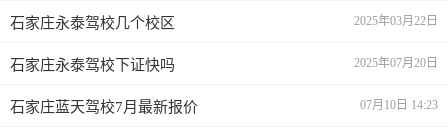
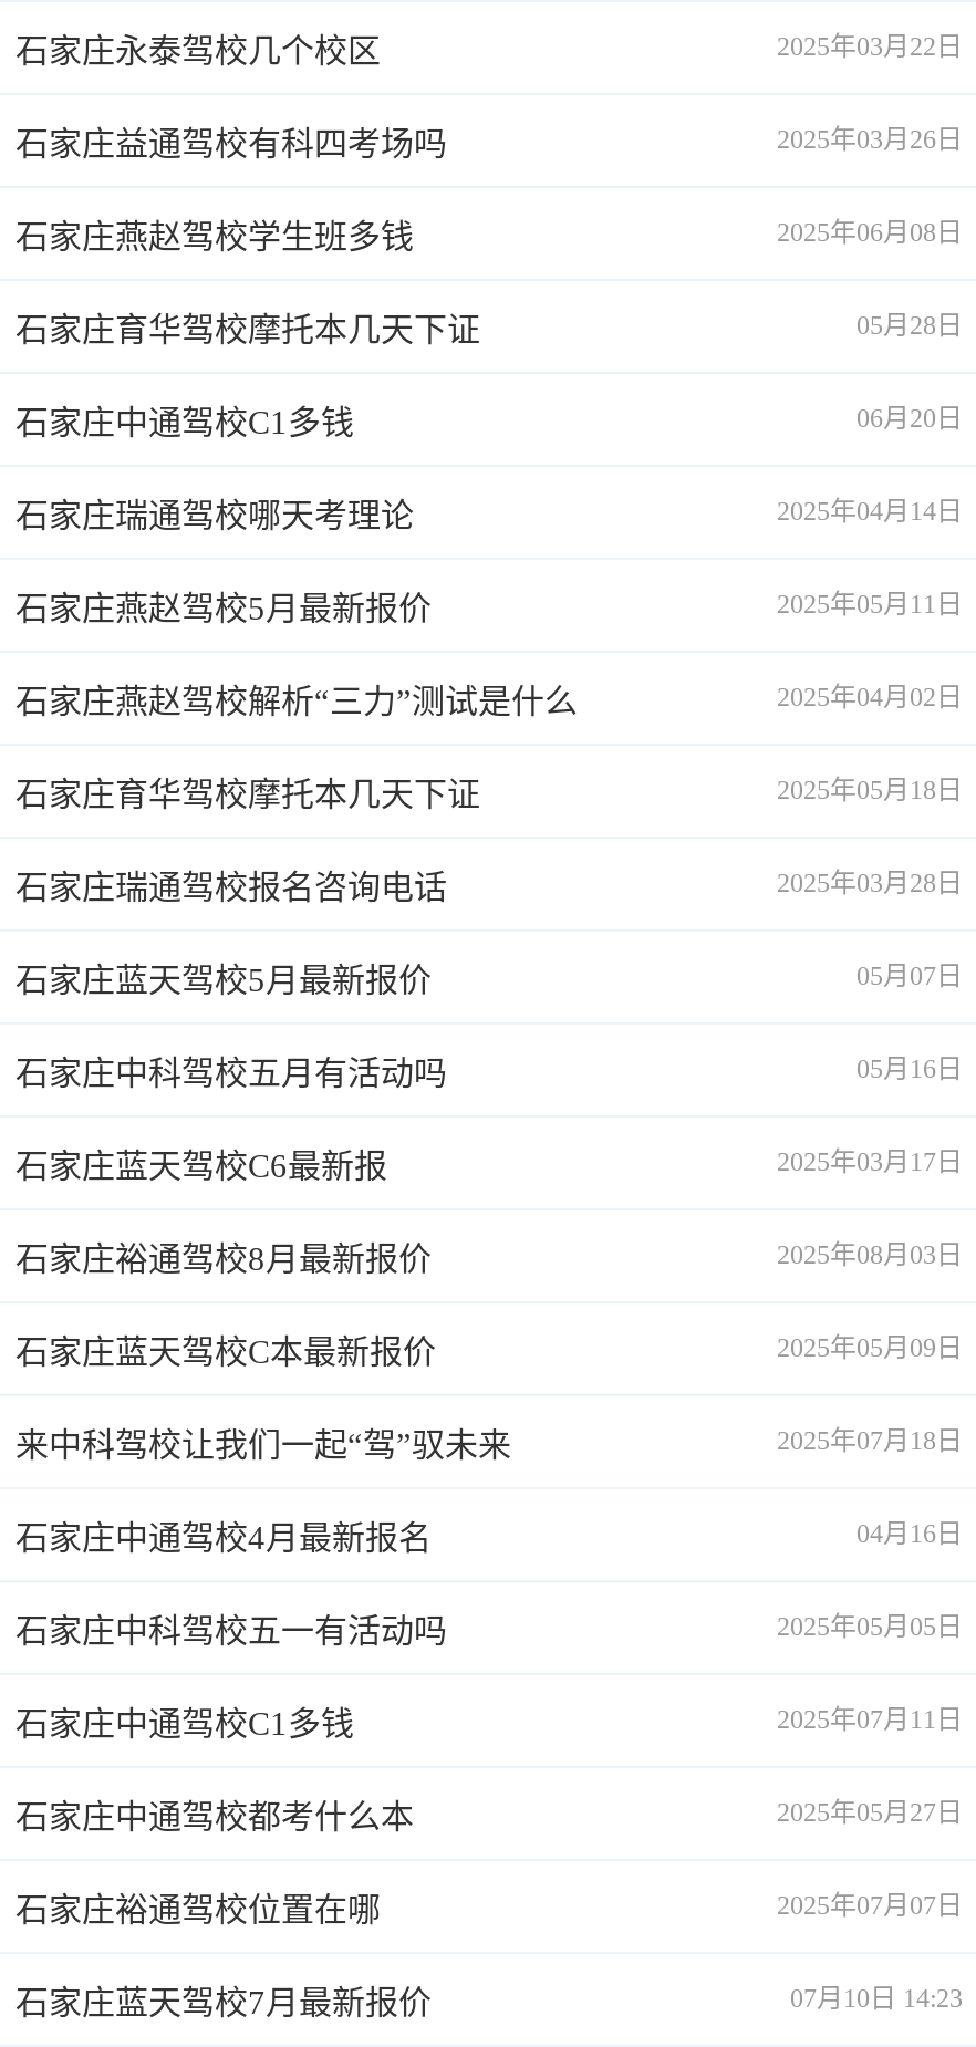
- 石家庄永泰驾校下证快吗
- 2025年07月20日
+ 石家庄益通驾校有科四考场吗
+ 2025年03月26日
+ 石家庄燕赵驾校学生班多钱
+ 2025年06月08日
+ 石家庄育华驾校摩托本几天下证
+ 05月28日
+ 石家庄中通驾校C1多钱
+ 06月20日
+ 石家庄瑞通驾校哪天考理论
+ 2025年04月14日
+ 石家庄燕赵驾校5月最新报价
+ 2025年05月11日
+ 石家庄燕赵驾校解析“三力”测试是什么
+ 2025年04月02日
+ 石家庄育华驾校摩托本几天下证
+ 2025年05月18日
+ 石家庄瑞通驾校报名咨询电话
+ 2025年03月28日
+ 石家庄蓝天驾校5月最新报价
+ 05月07日
+ 石家庄中科驾校五月有活动吗
+ 05月16日
+ 石家庄蓝天驾校C6最新报
+ 2025年03月17日
+ 石家庄裕通驾校8月最新报价
+ 2025年08月03日
+ 石家庄蓝天驾校C本最新报价
+ 2025年05月09日
+ 来中科驾校让我们一起“驾”驭未来
+ 2025年07月18日
+ 石家庄中通驾校4月最新报名
+ 04月16日
+ 石家庄中科驾校五一有活动吗
+ 2025年05月05日
+ 石家庄中通驾校C1多钱
+ 2025年07月11日
+ 石家庄中通驾校都考什么本
+ 2025年05月27日
+ 石家庄裕通驾校位置在哪
+ 2025年07月07日
